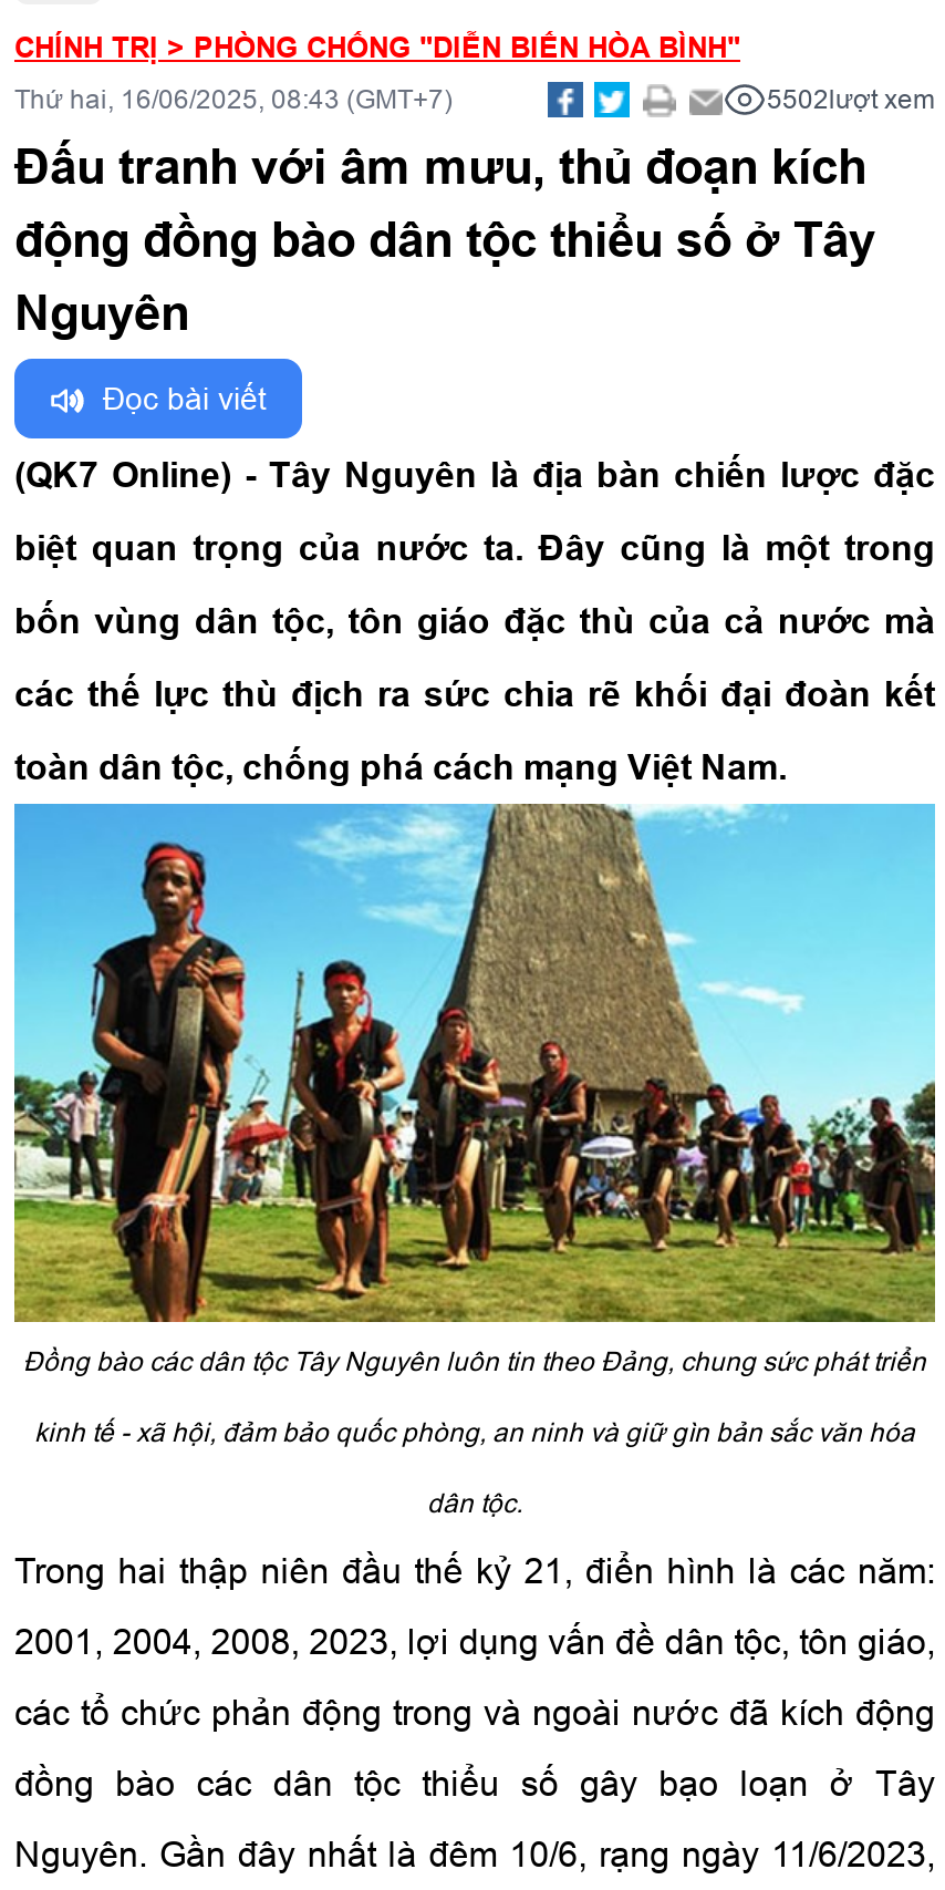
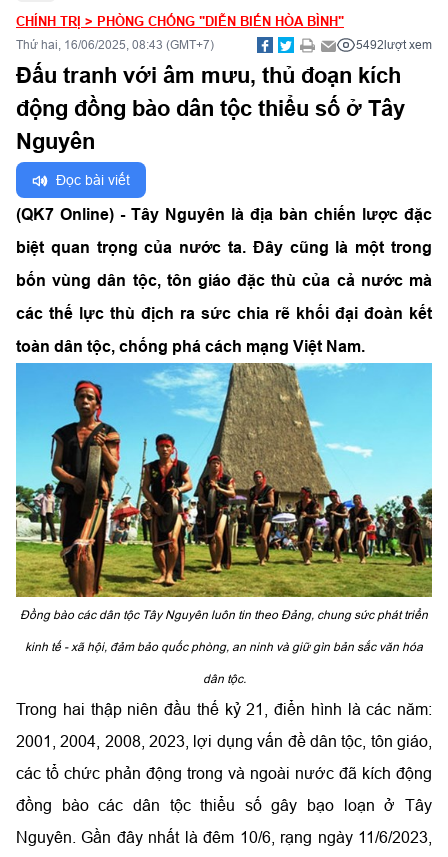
- 5502lượt xem
+ 5492lượt xem
